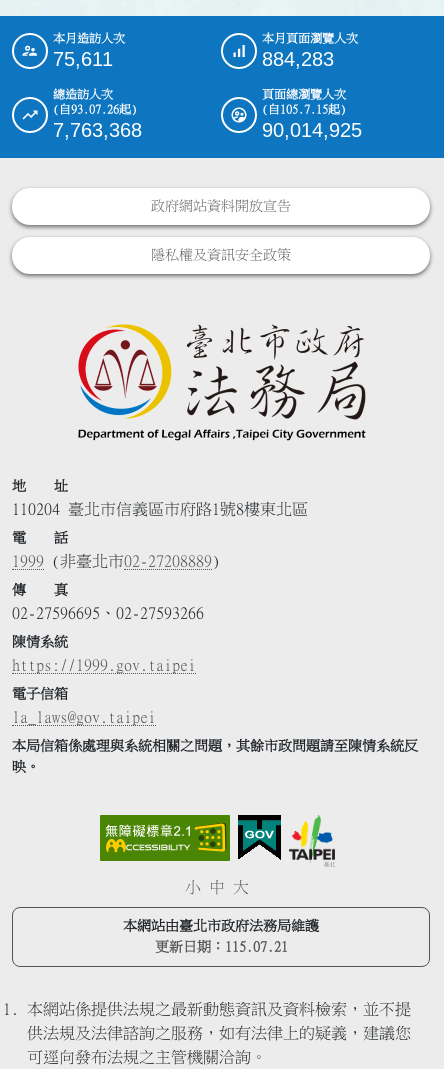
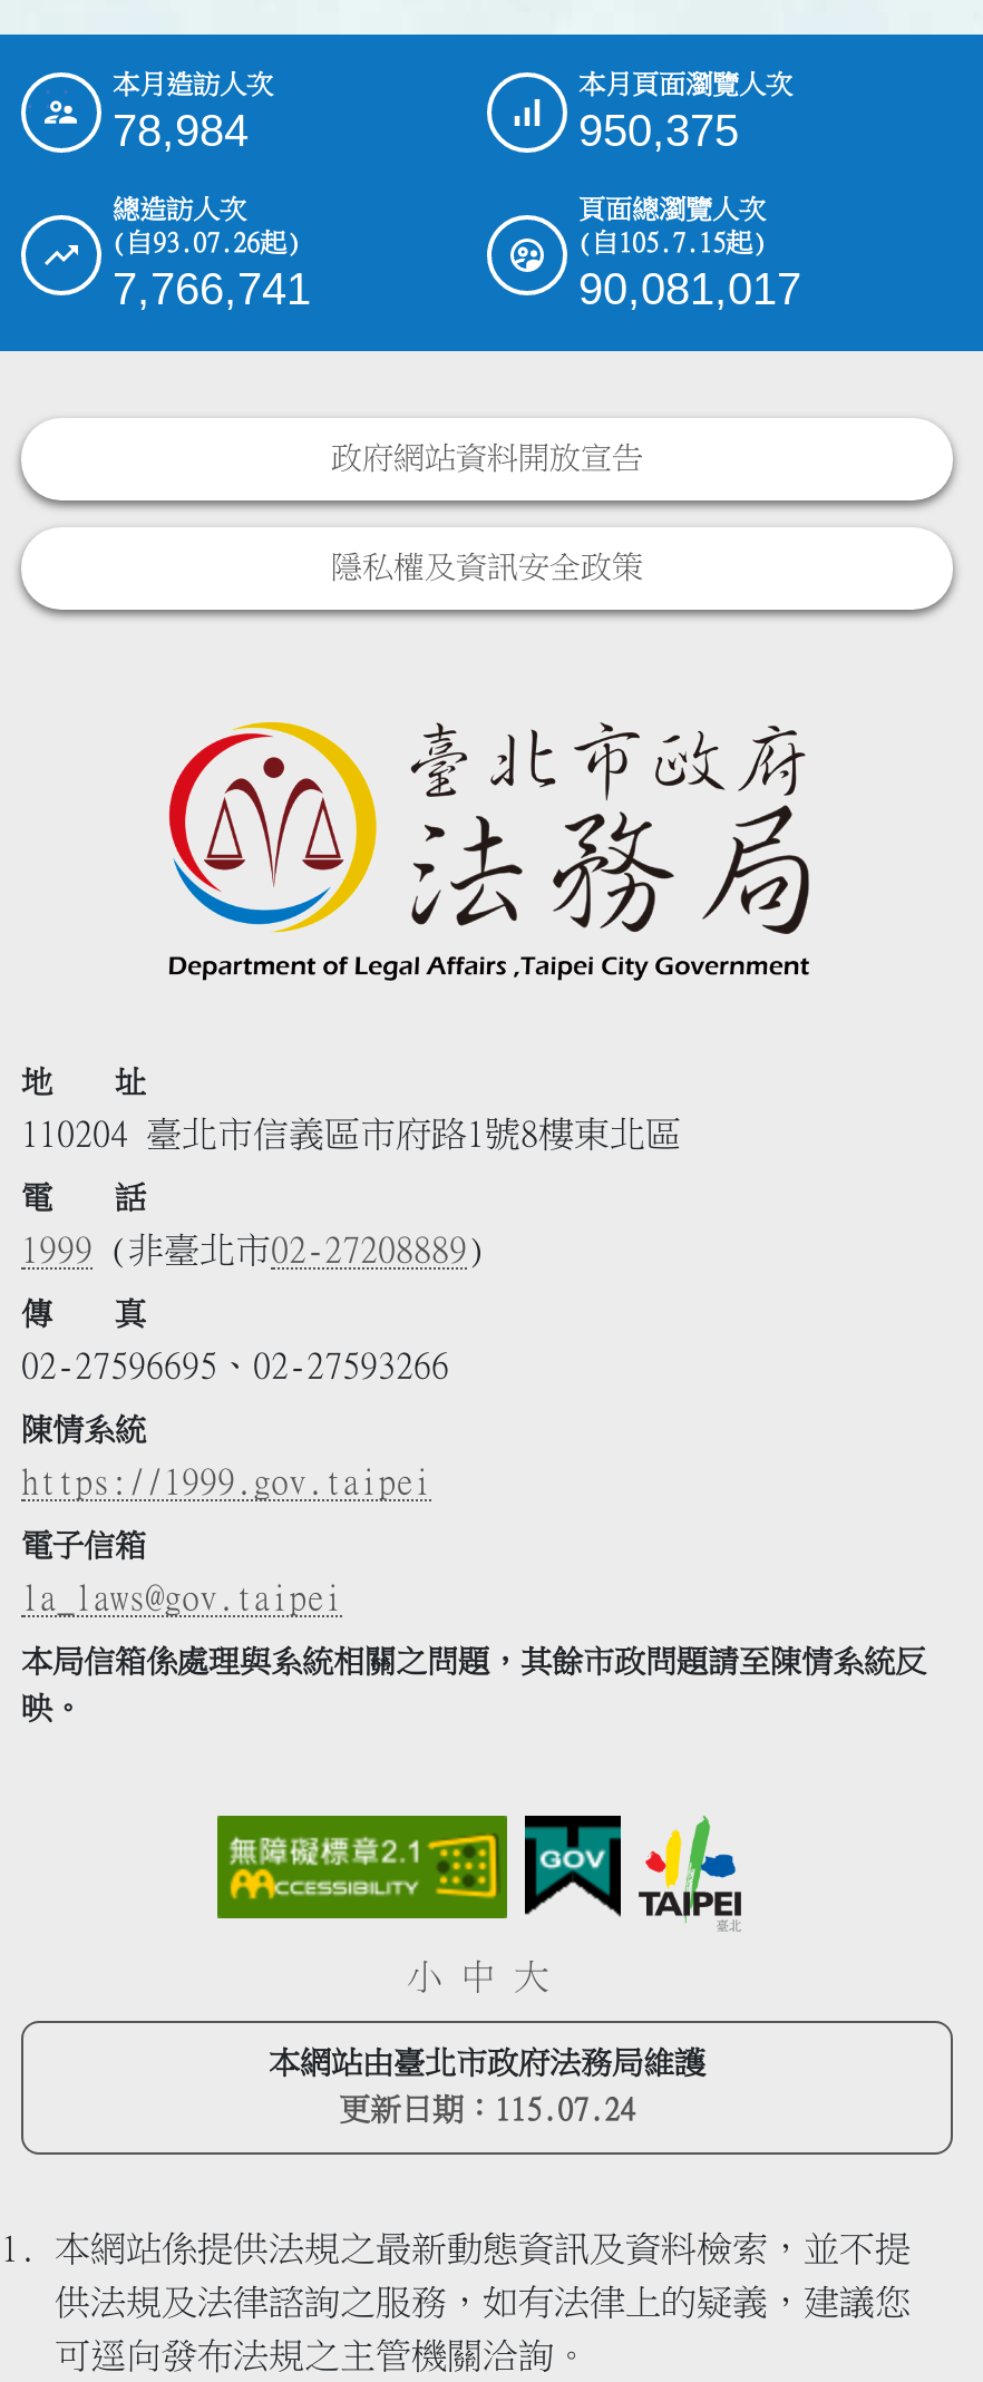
- 75,611
+ 78,984

- 884,283
+ 950,375

- 7,763,368
+ 7,766,741

- 90,014,925
+ 90,081,017

- 更新日期：115.07.21
+ 更新日期：115.07.24
